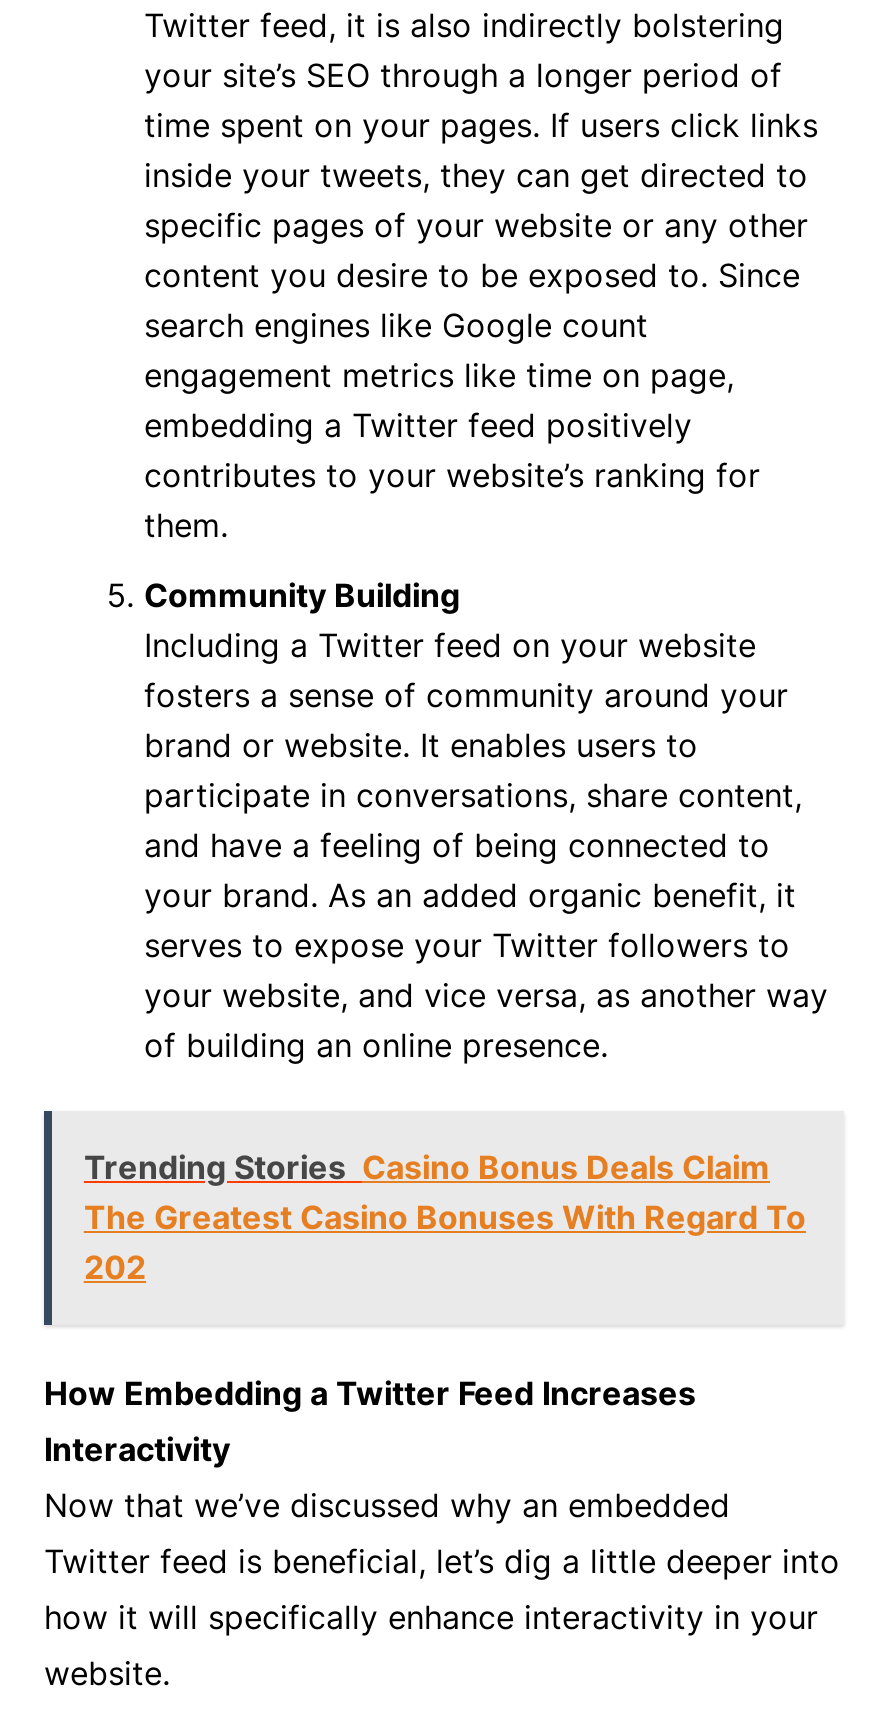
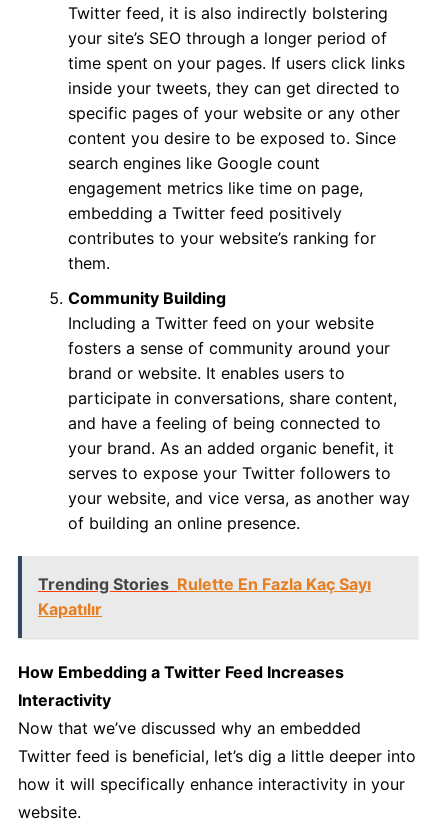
- Trending Stories Casino Bonus Deals Claim
- The Greatest Casino Bonuses With Regard To
- 202
+ Trending Stories Rulette En Fazla Kaç Sayı
+ Kapatılır
